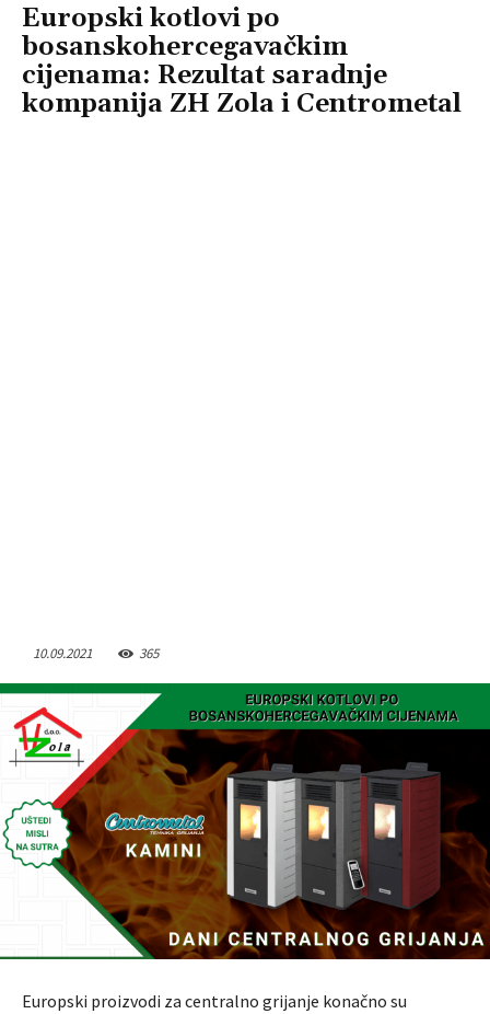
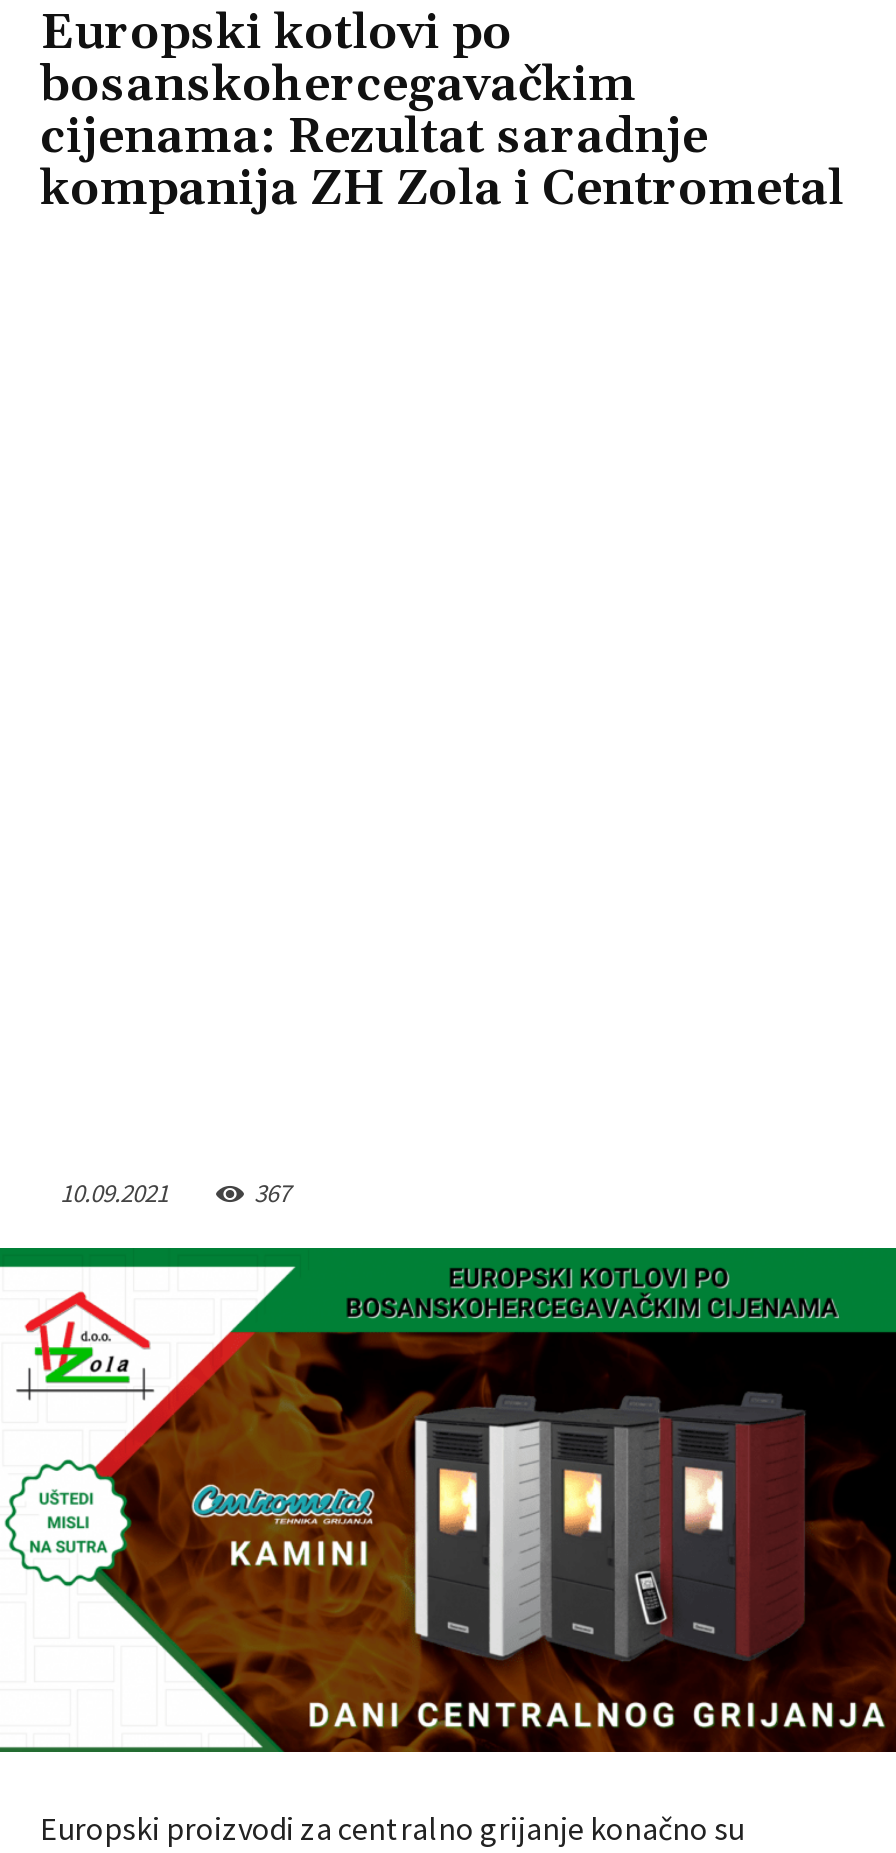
- 365
+ 367
